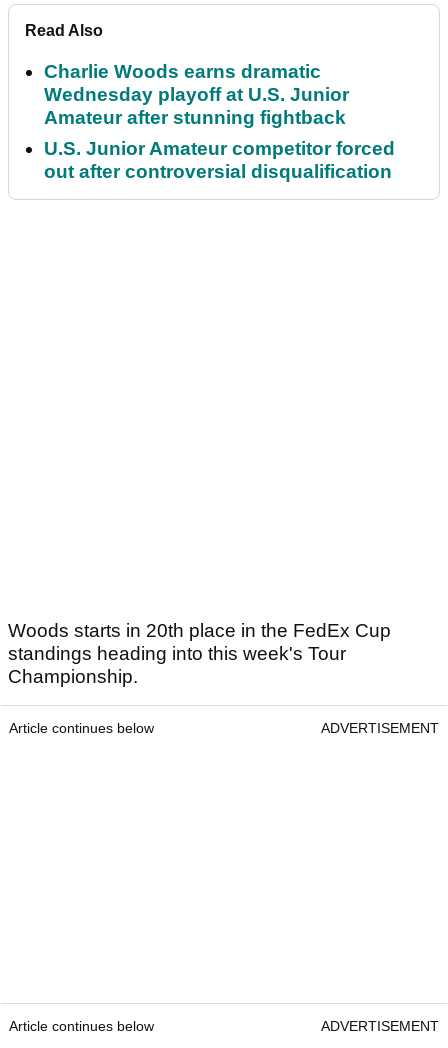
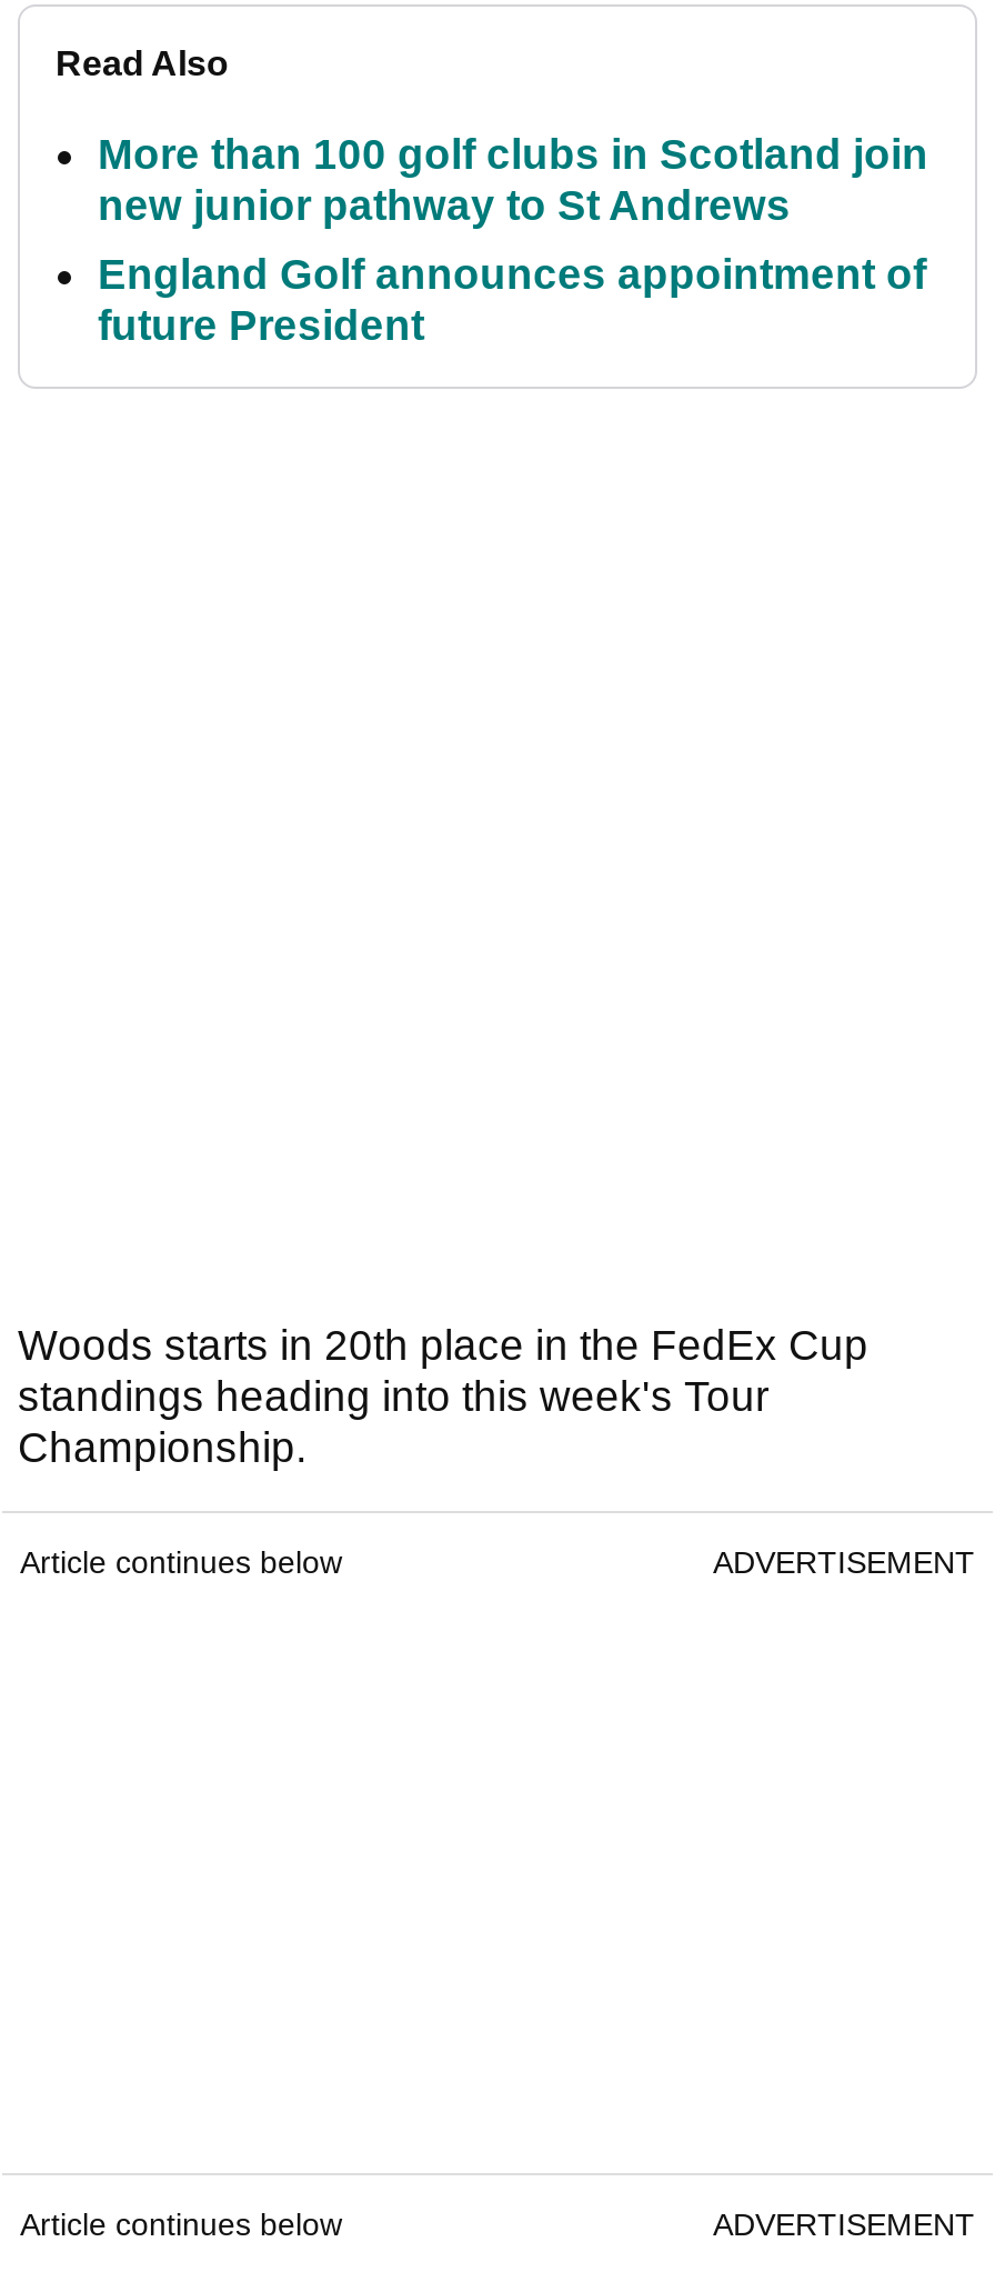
- Charlie Woods earns dramatic
- Wednesday playoff at U.S. Junior
- Amateur after stunning fightback
+ More than 100 golf clubs in Scotland join
+ new junior pathway to St Andrews

- U.S. Junior Amateur competitor forced
- out after controversial disqualification
+ England Golf announces appointment of
+ future President
